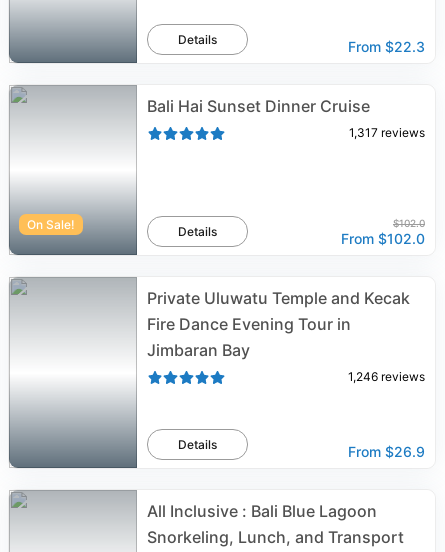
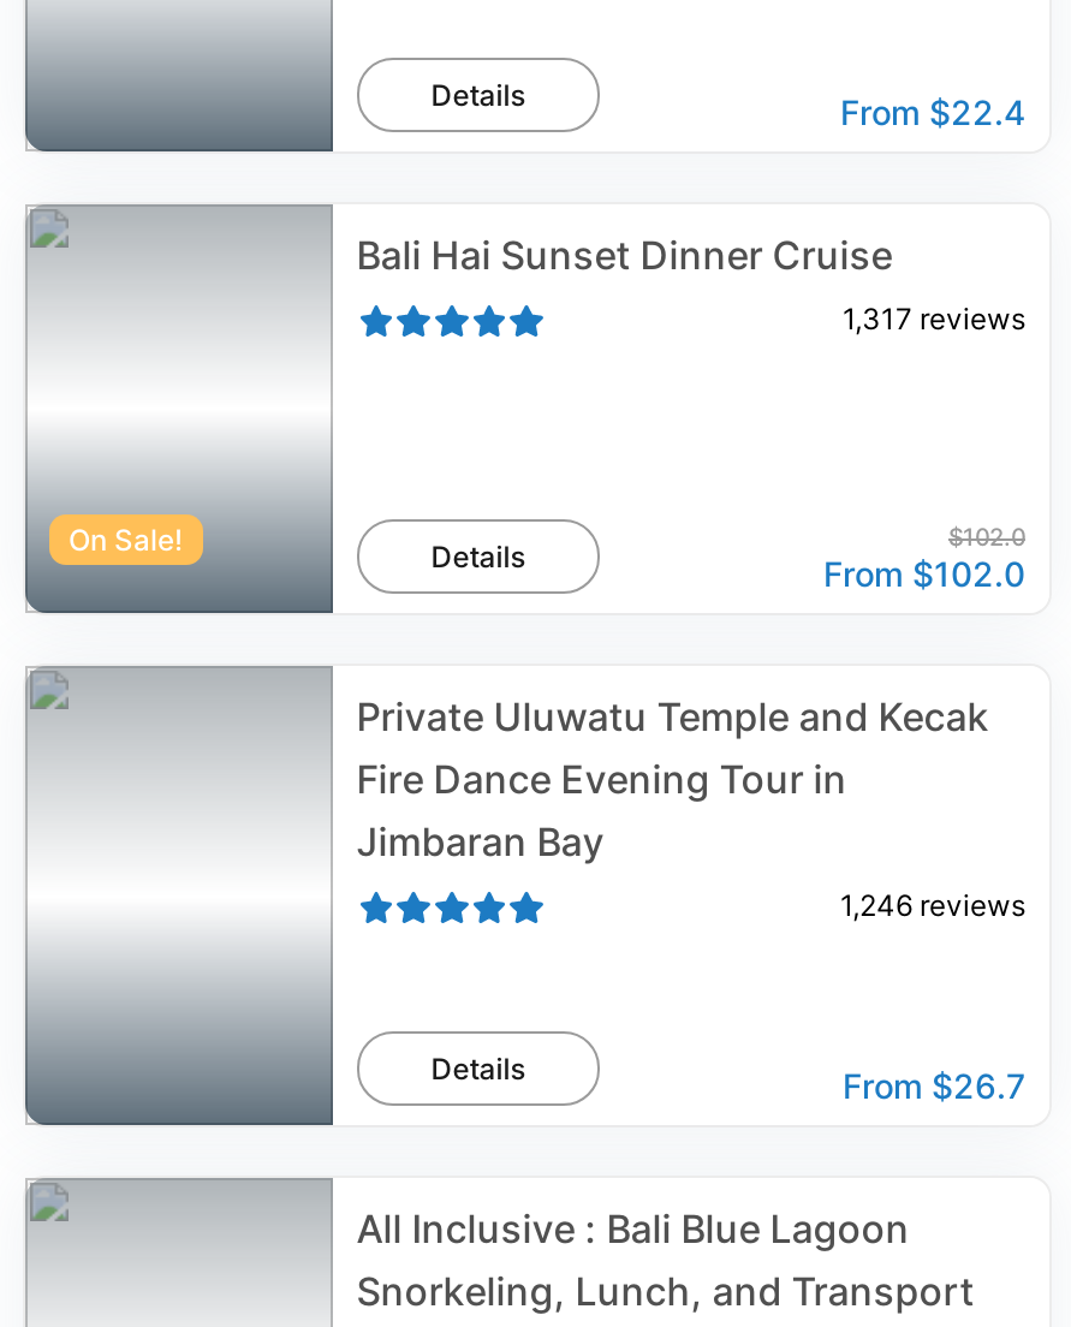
- From $22.3
+ From $22.4

- From $26.9
+ From $26.7
